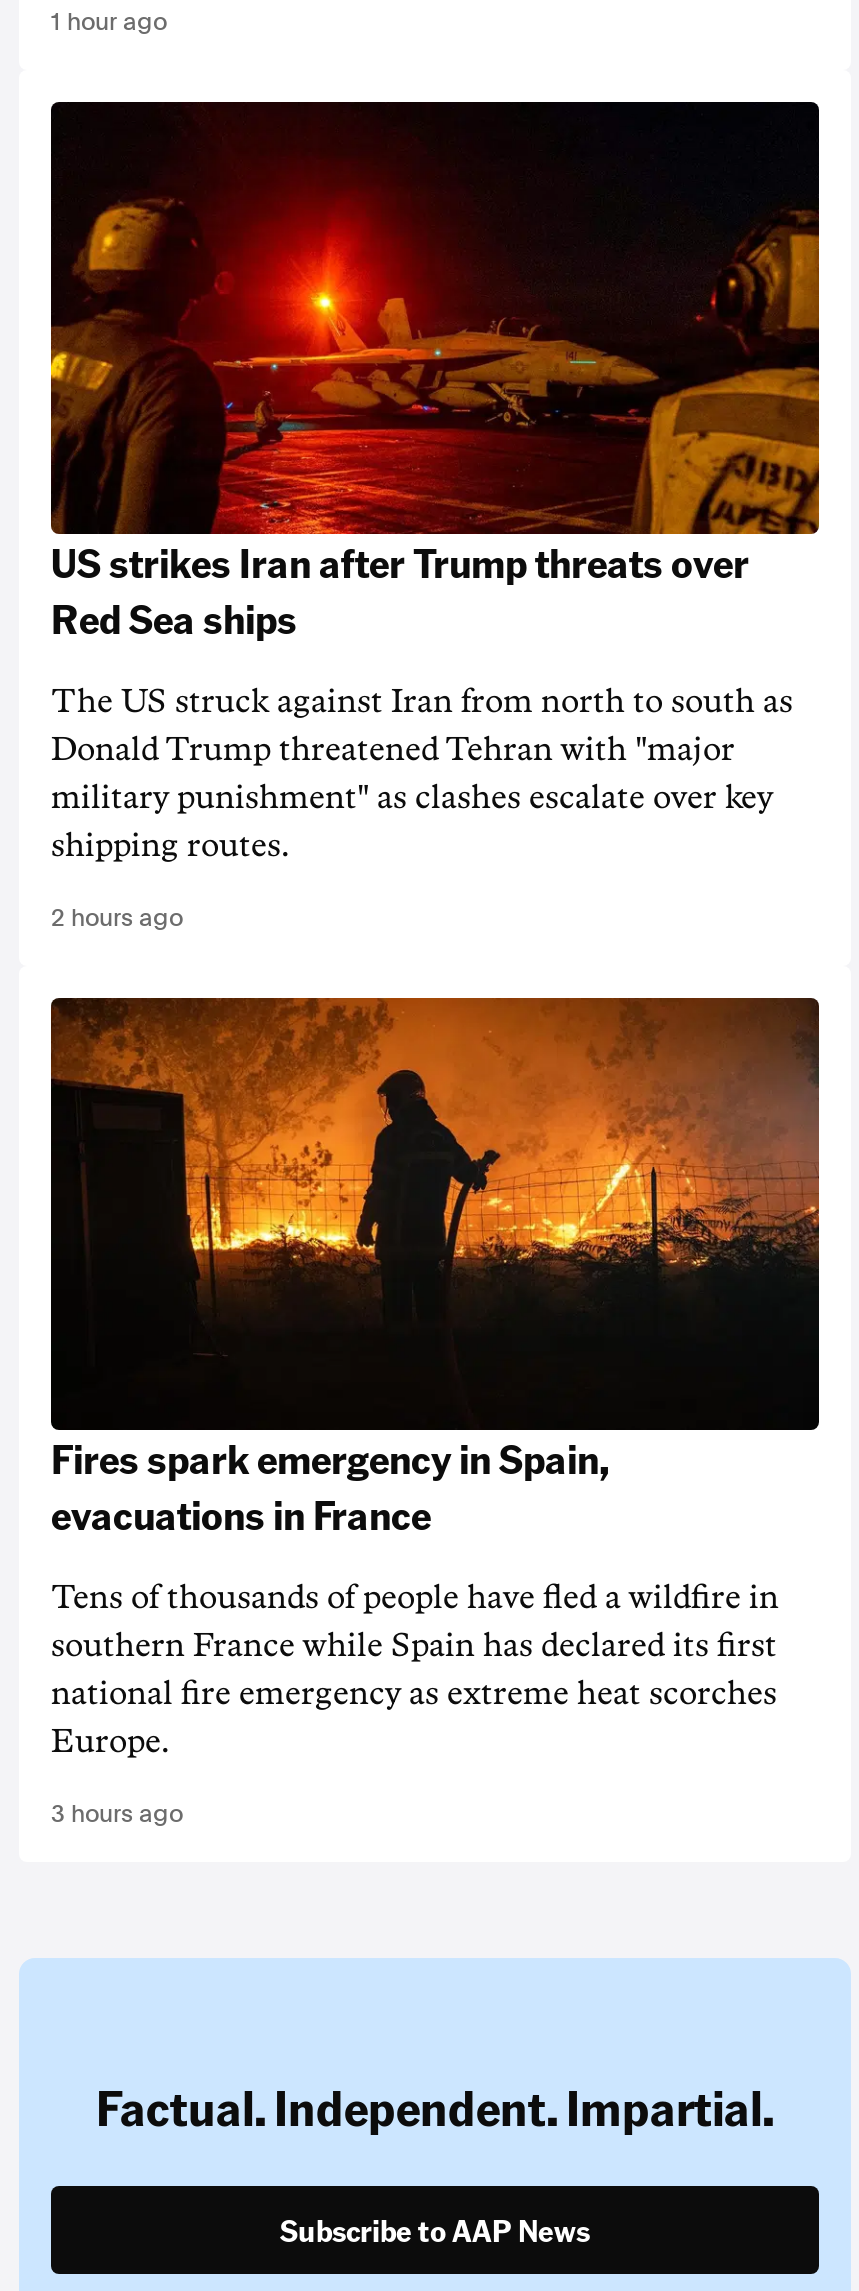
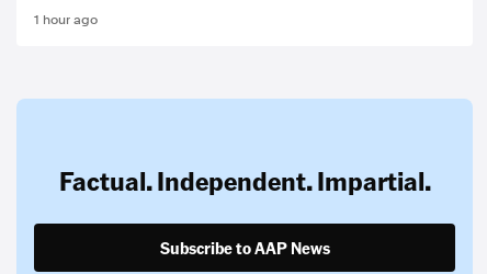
- [image]
- US strikes Iran after Trump threats over
- Red Sea ships
- The US struck against Iran from north to south as
- Donald Trump threatened Tehran with "major
- military punishment" as clashes escalate over key
- shipping routes.
- 2 hours ago

- [image]
- Fires spark emergency in Spain,
- evacuations in France
- Tens of thousands of people have fled a wildfire in
- southern France while Spain has declared its first
- national fire emergency as extreme heat scorches
- Europe.
- 3 hours ago
